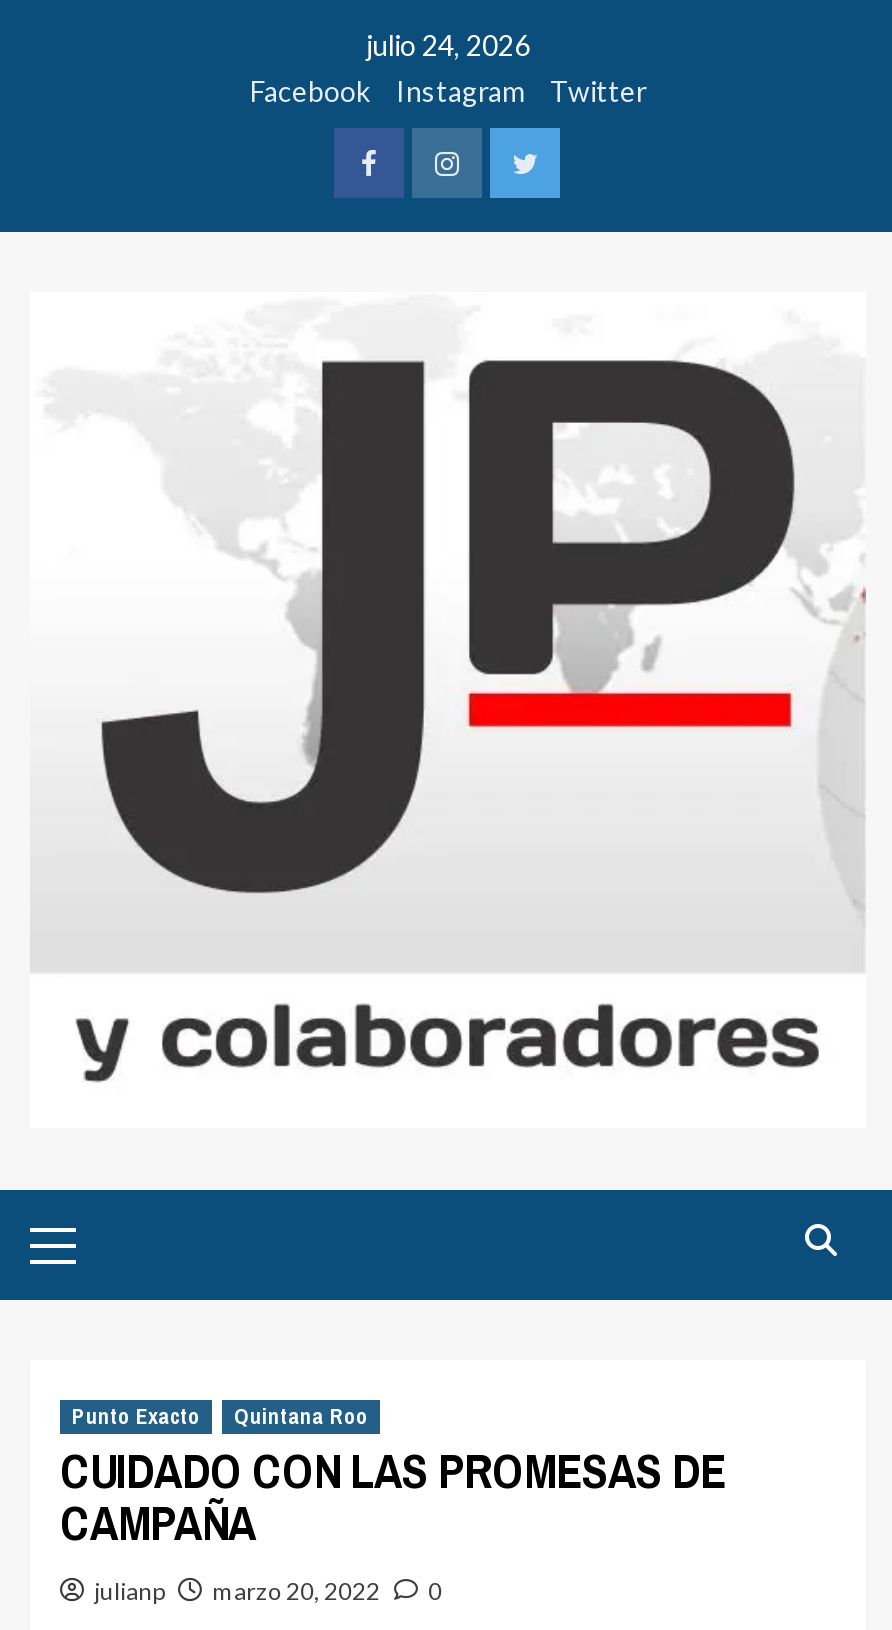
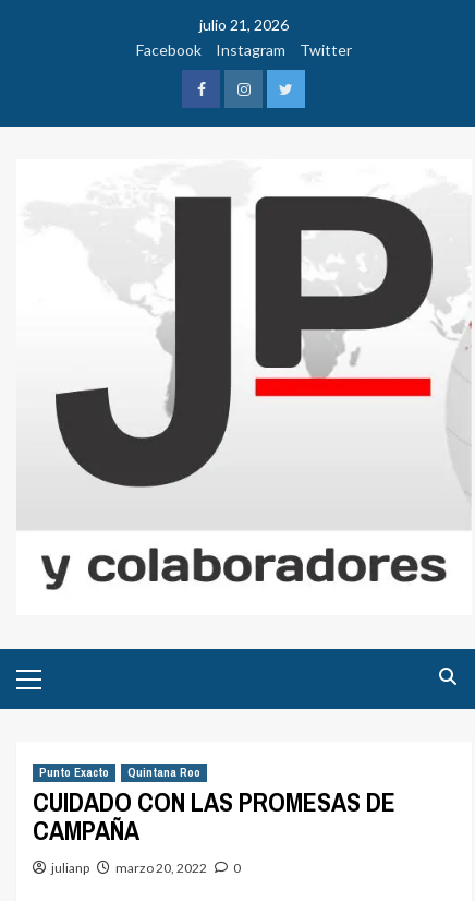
- julio 24, 2026
+ julio 21, 2026
